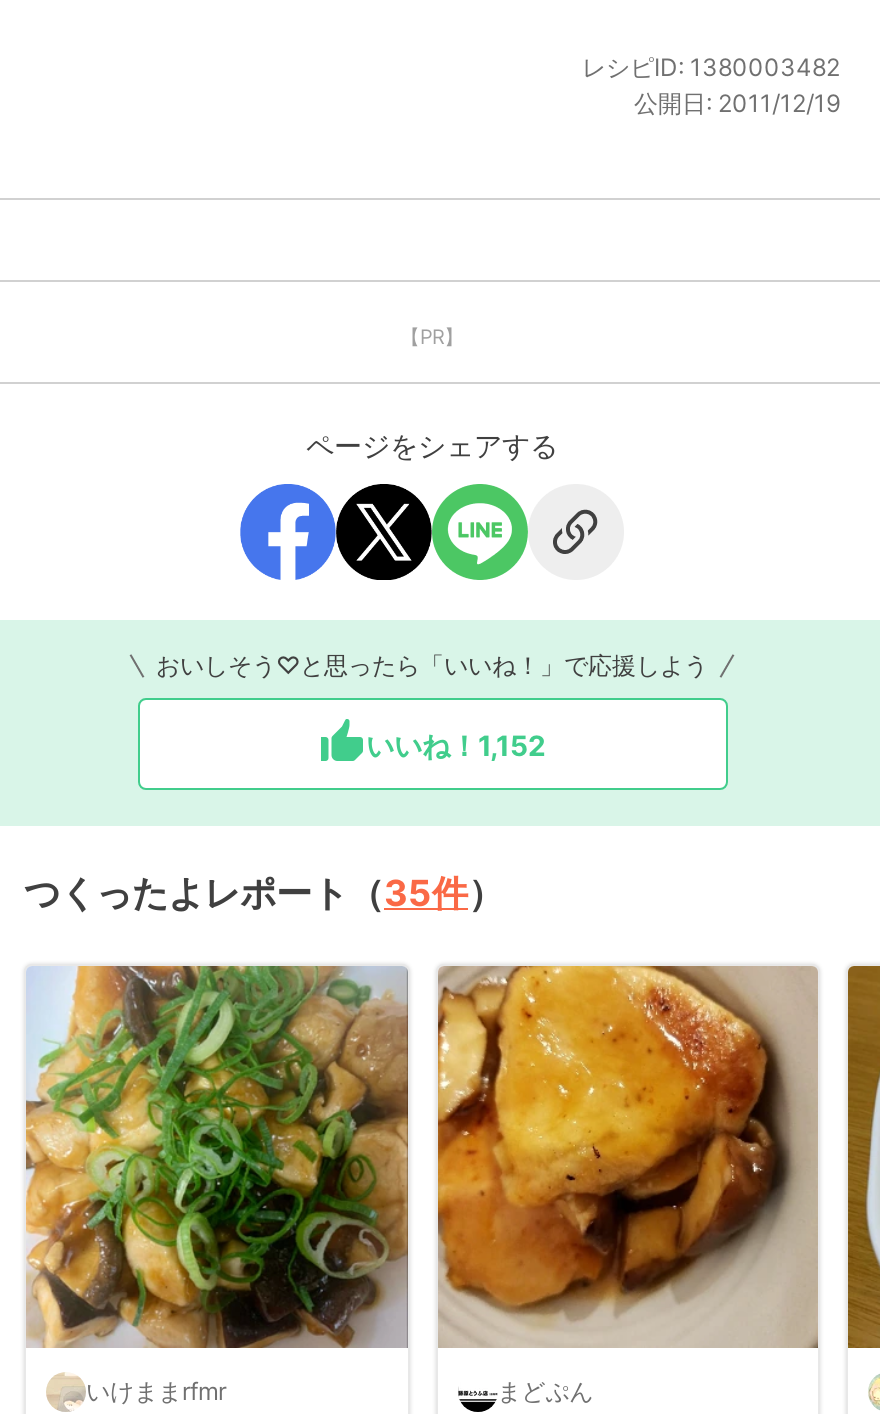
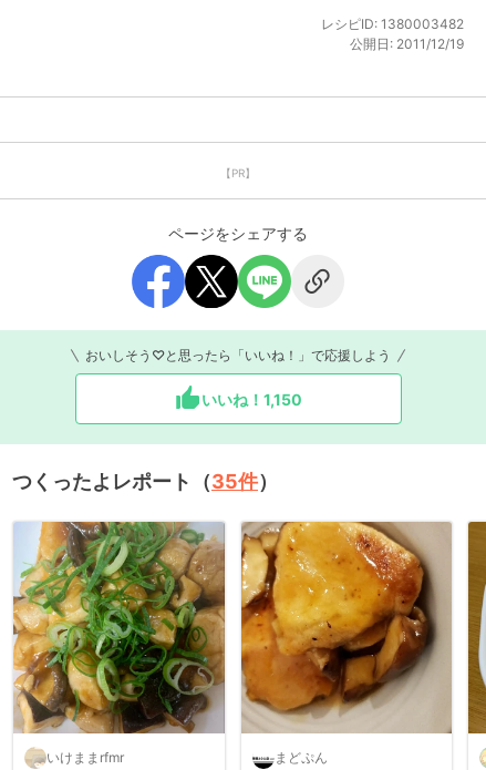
- いいね！1,152
+ いいね！1,150
